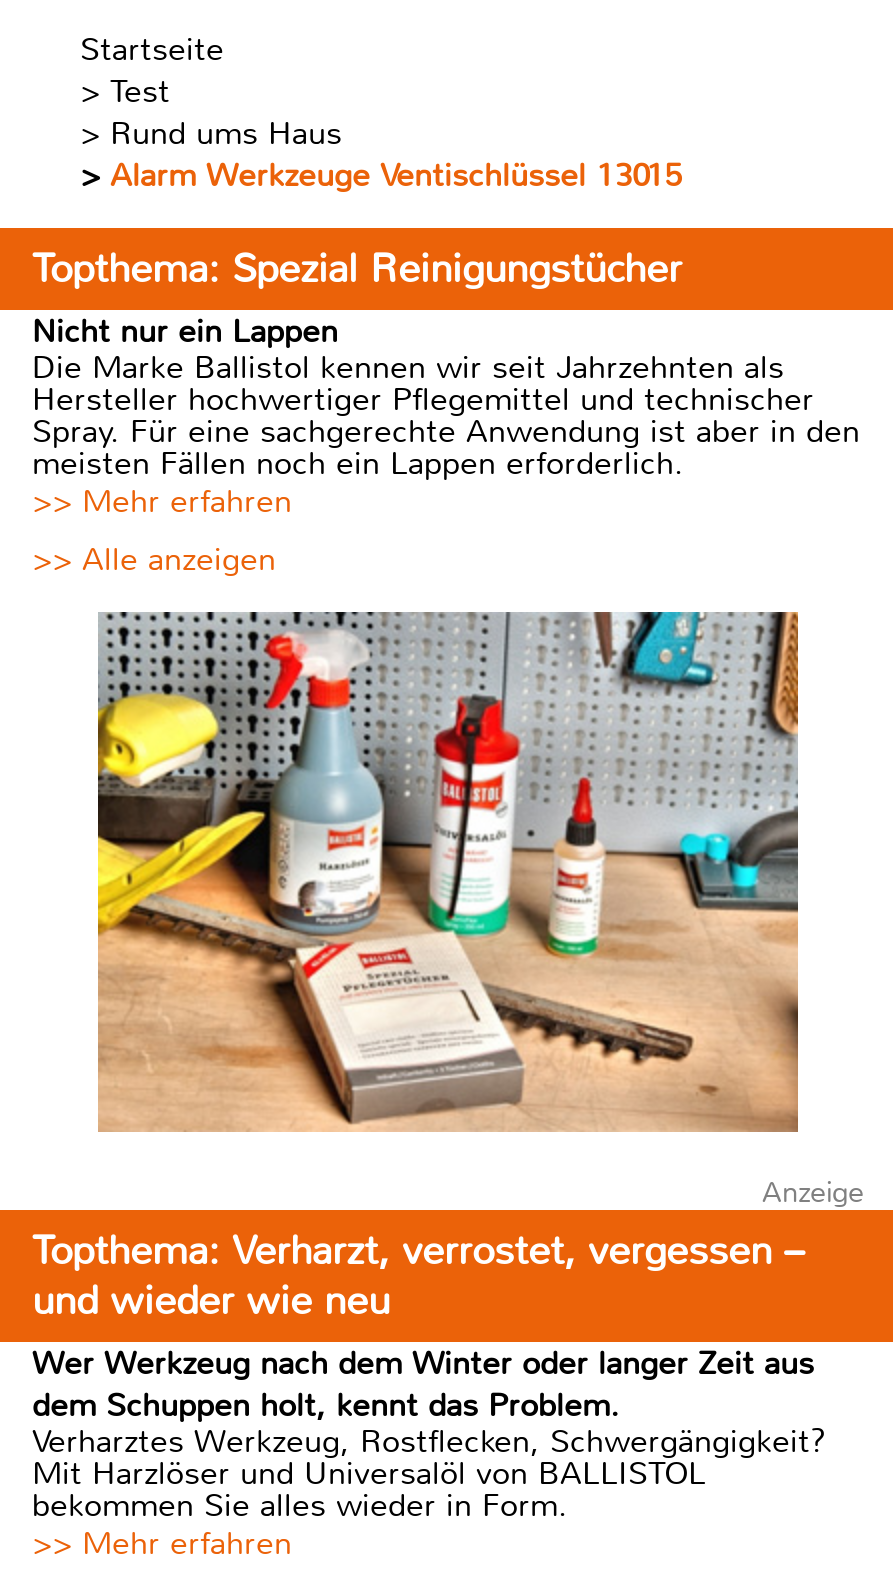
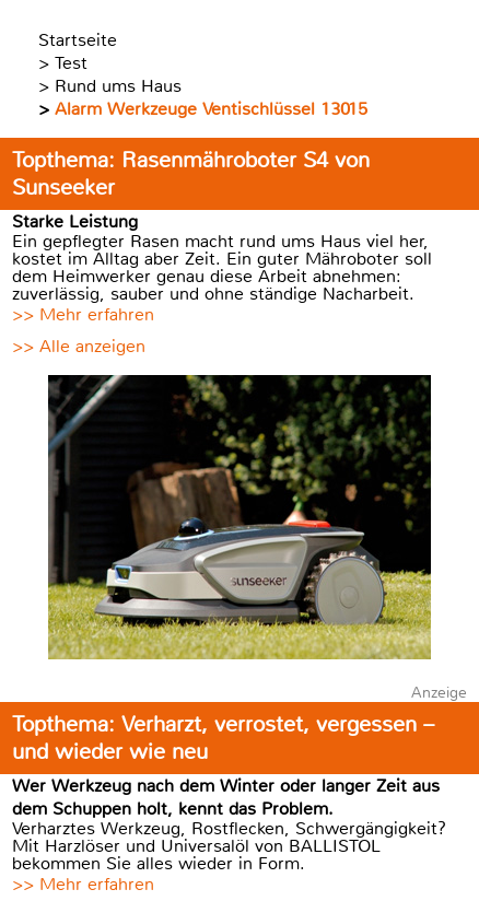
- Topthema: Spezial Reinigungstücher
- Nicht nur ein Lappen
- Die Marke Ballistol kennen wir seit Jahrzehnten als
- Hersteller hochwertiger Pflegemittel und technischer
- Spray. Für eine sachgerechte Anwendung ist aber in den
- meisten Fällen noch ein Lappen erforderlich.
+ Topthema: Rasenmähroboter S4 von
+ Sunseeker
+ Starke Leistung
+ Ein gepflegter Rasen macht rund ums Haus viel her,
+ kostet im Alltag aber Zeit. Ein guter Mähroboter soll
+ dem Heimwerker genau diese Arbeit abnehmen:
+ zuverlässig, sauber und ohne ständige Nacharbeit.

- [image]
+ [image]
